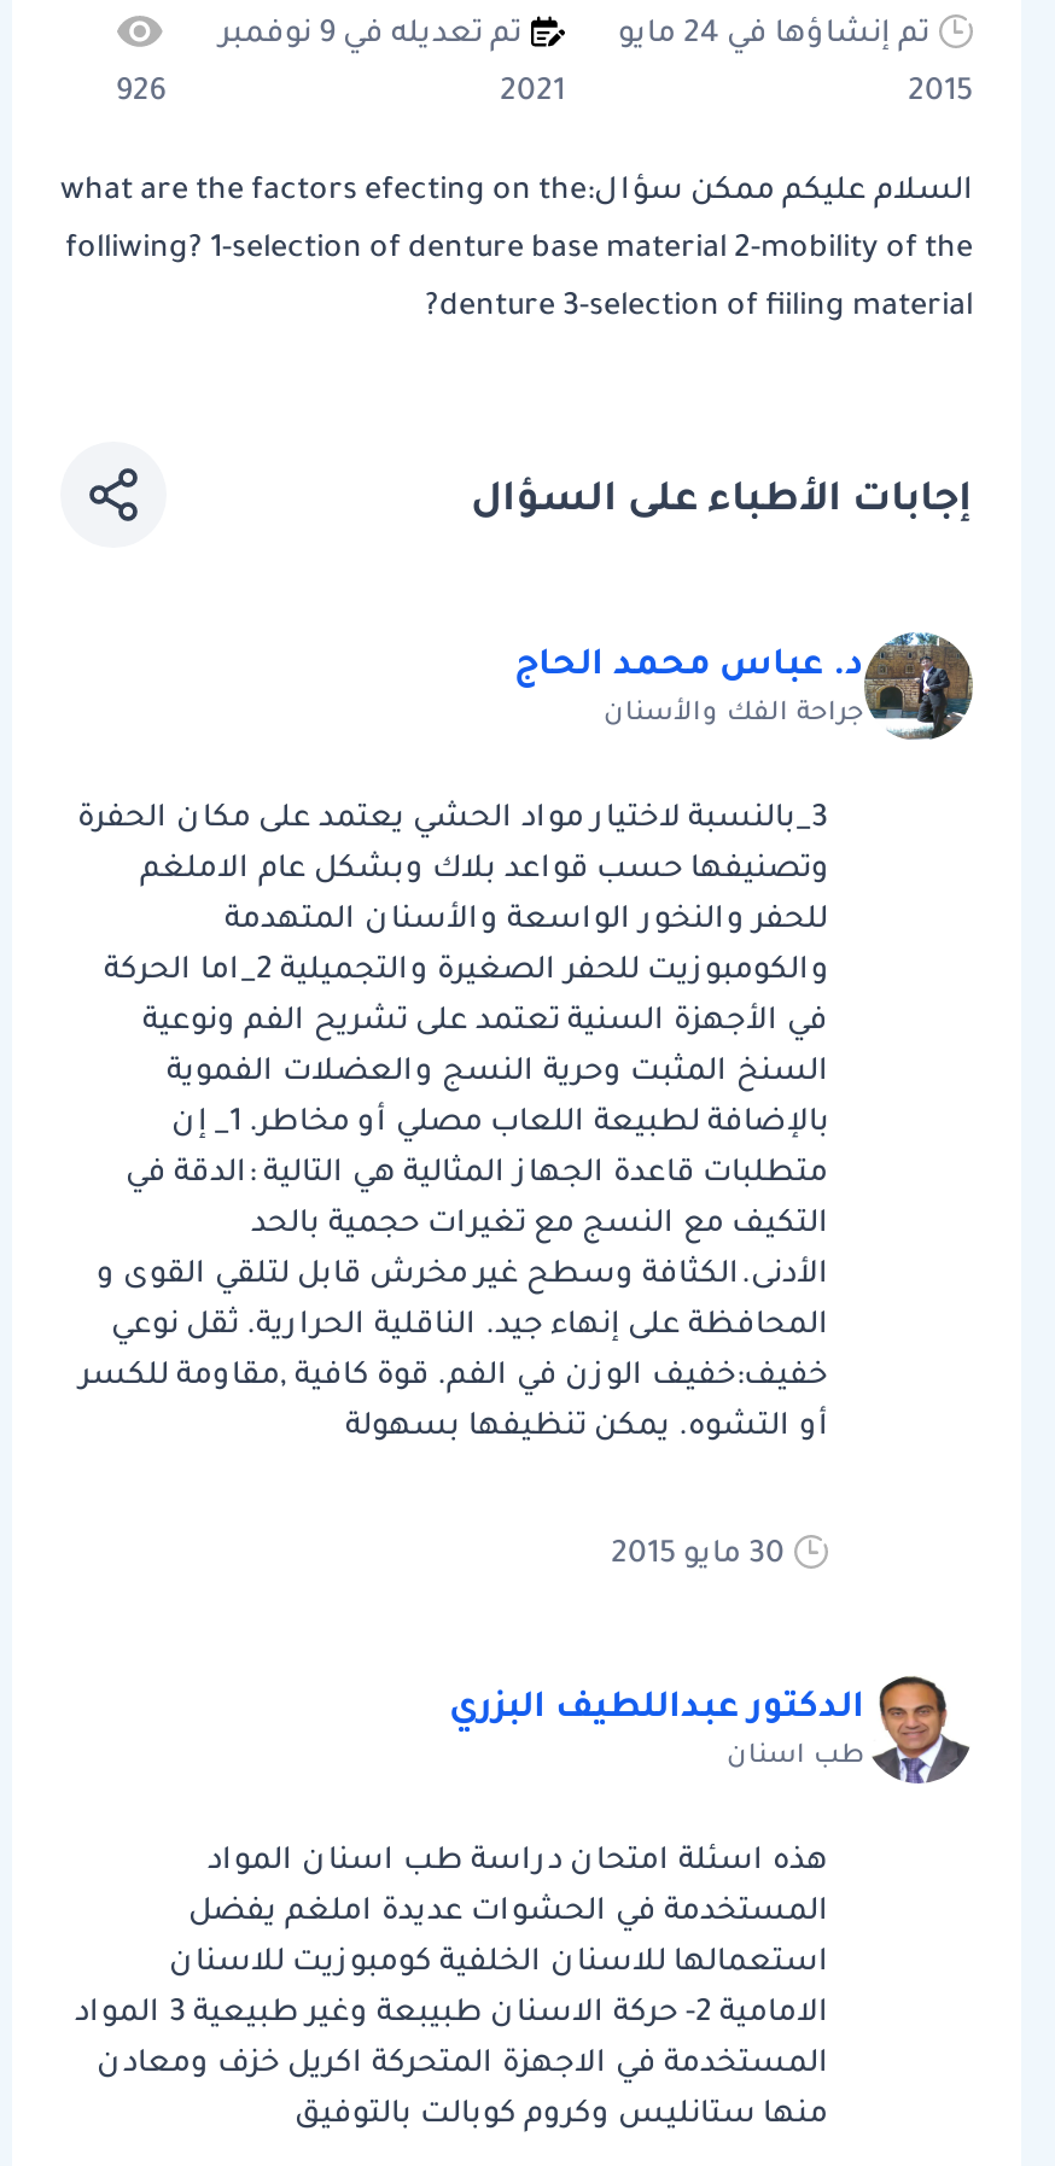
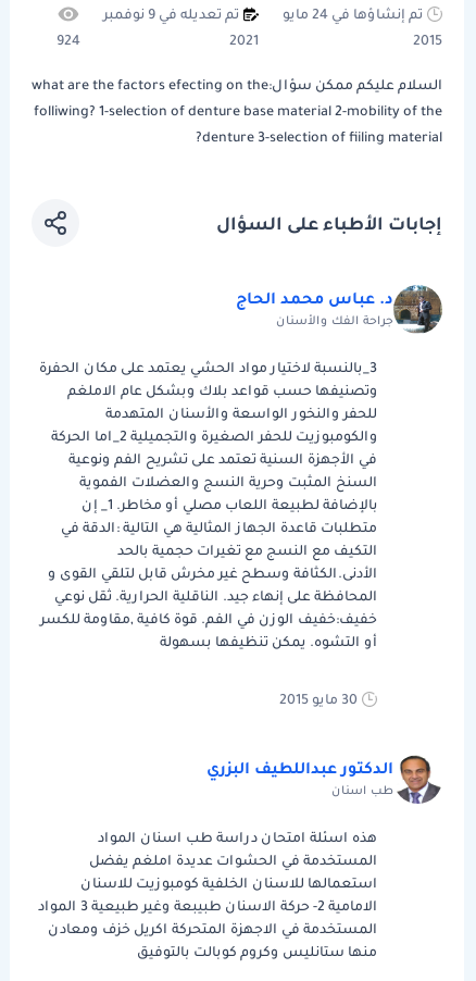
- 926
+ 924
